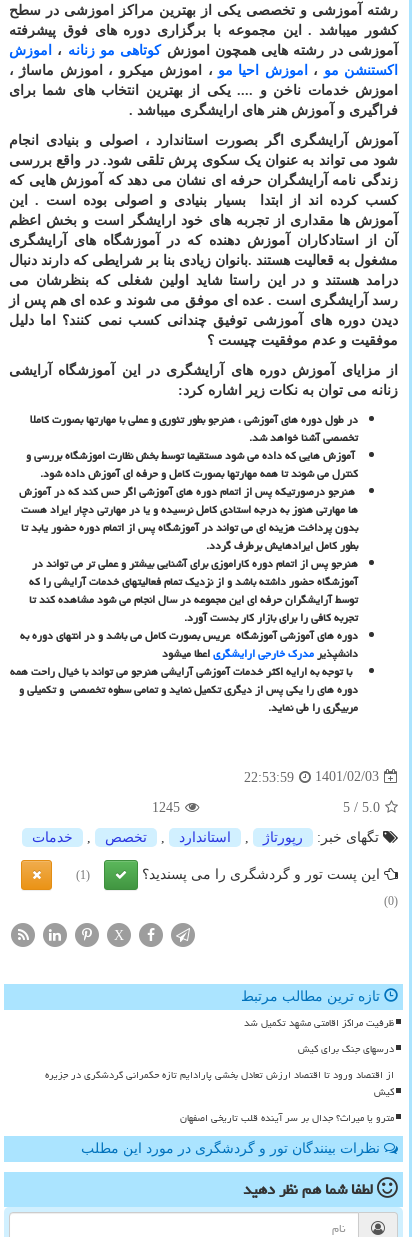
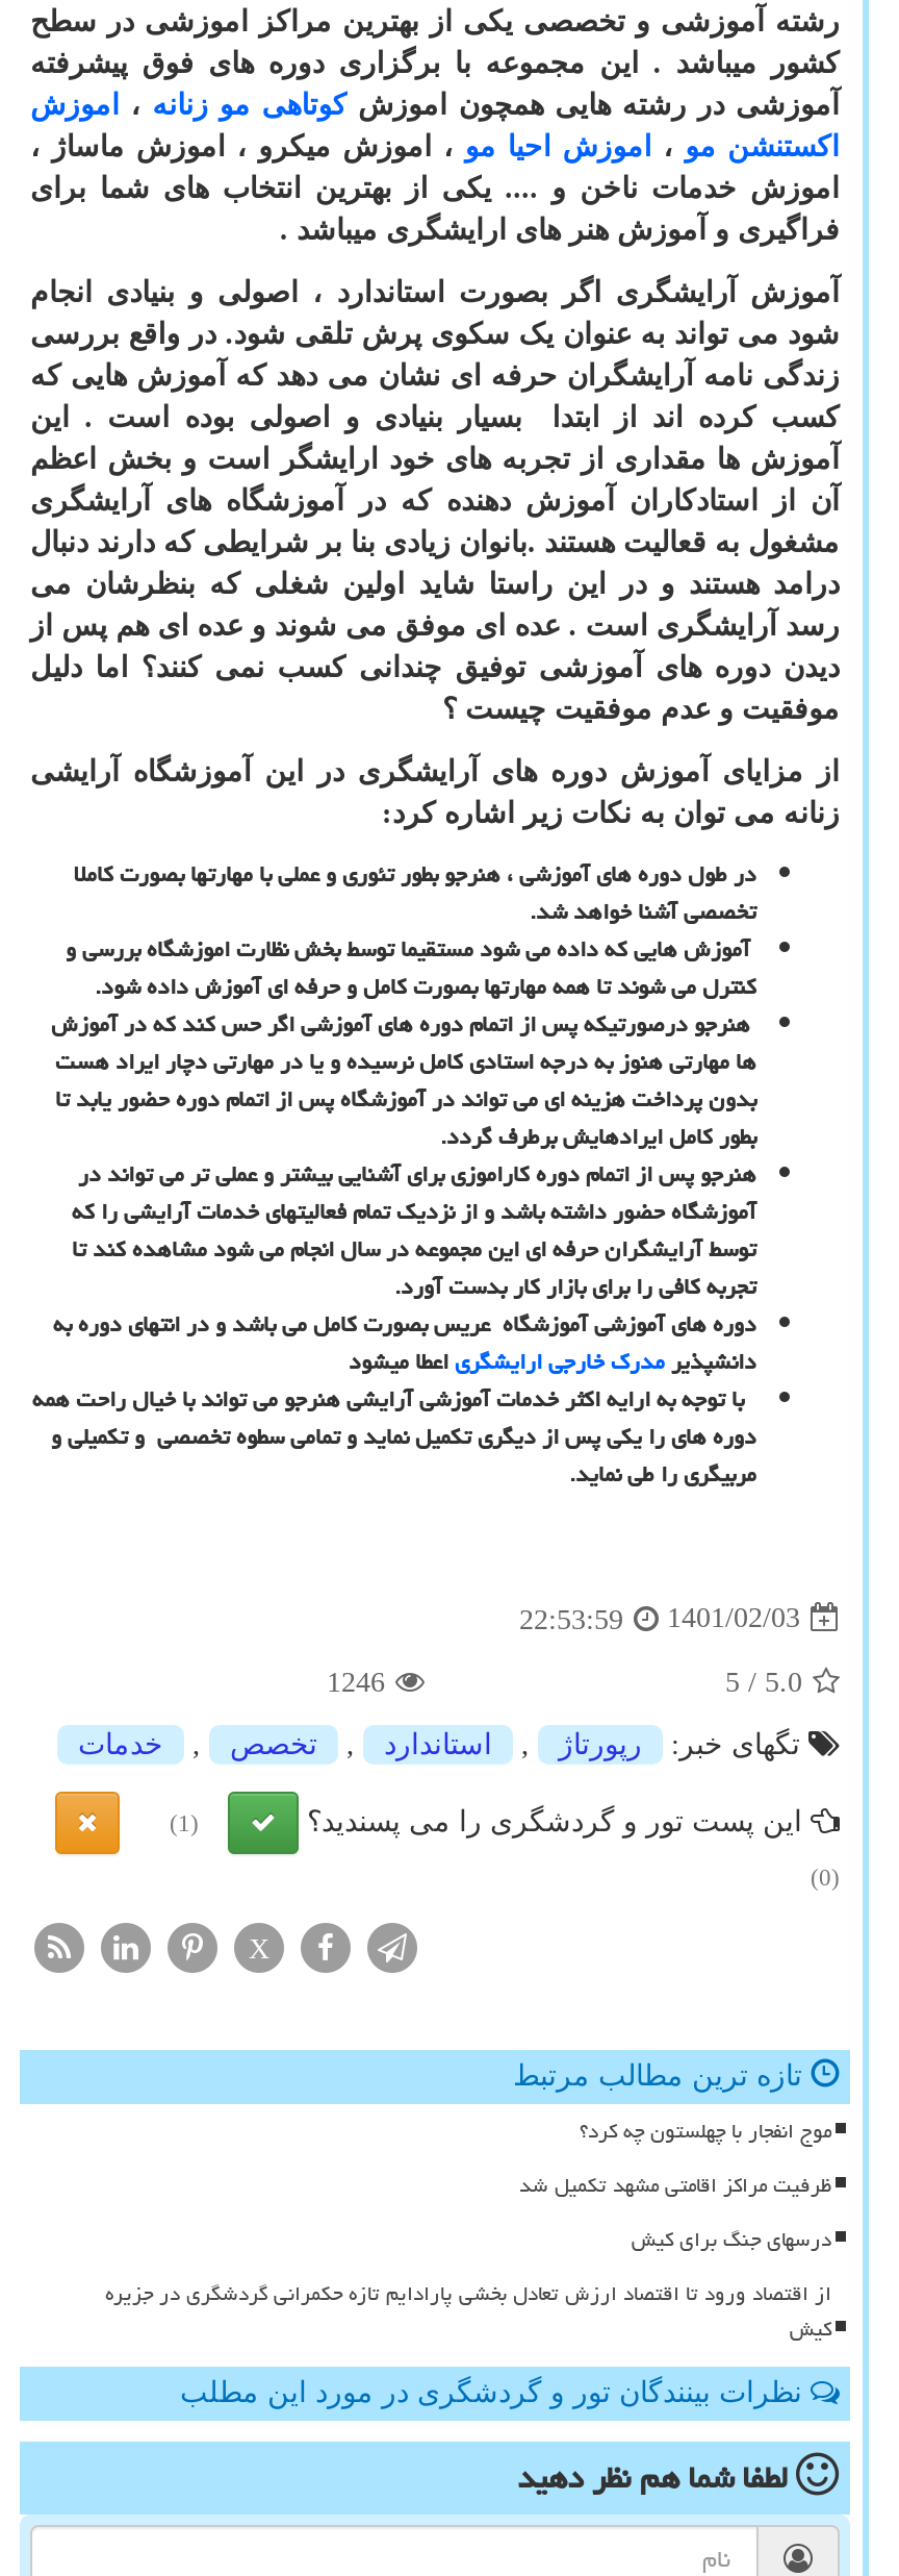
- 1245
+ 1246

+ موج انفجار با چهلستون چه کرد؟

moved down: ظرفیت مراکز اقامتی مشهد تکمیل شد | درسهای جنگ برای کیش | از اقتصاد ورود تا اقتصاد ارزش تعادل بخشی پارادایم تازه حکمرانی گردشگری در جزیره | کیش

- مترو یا میراث؟ جدال بر سر آینده قلب تاریخی اصفهان
